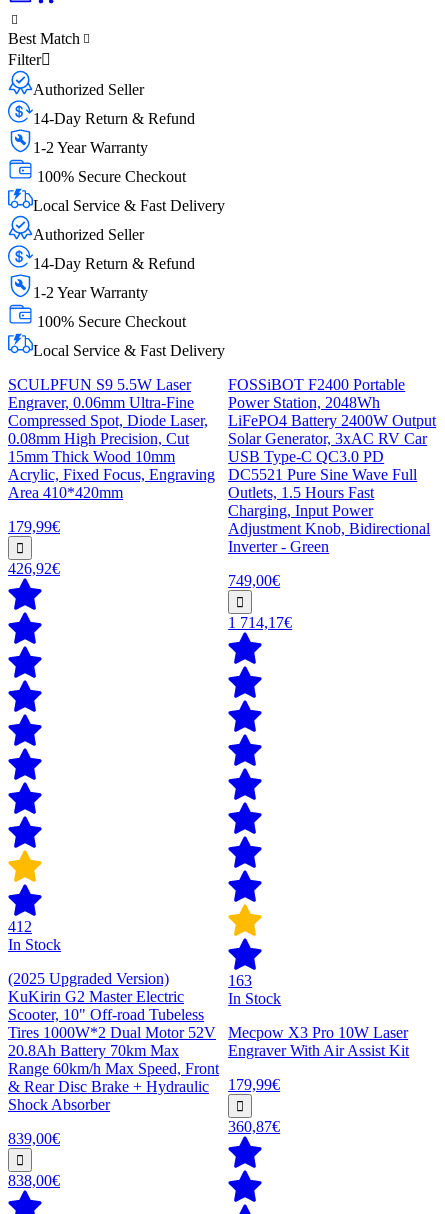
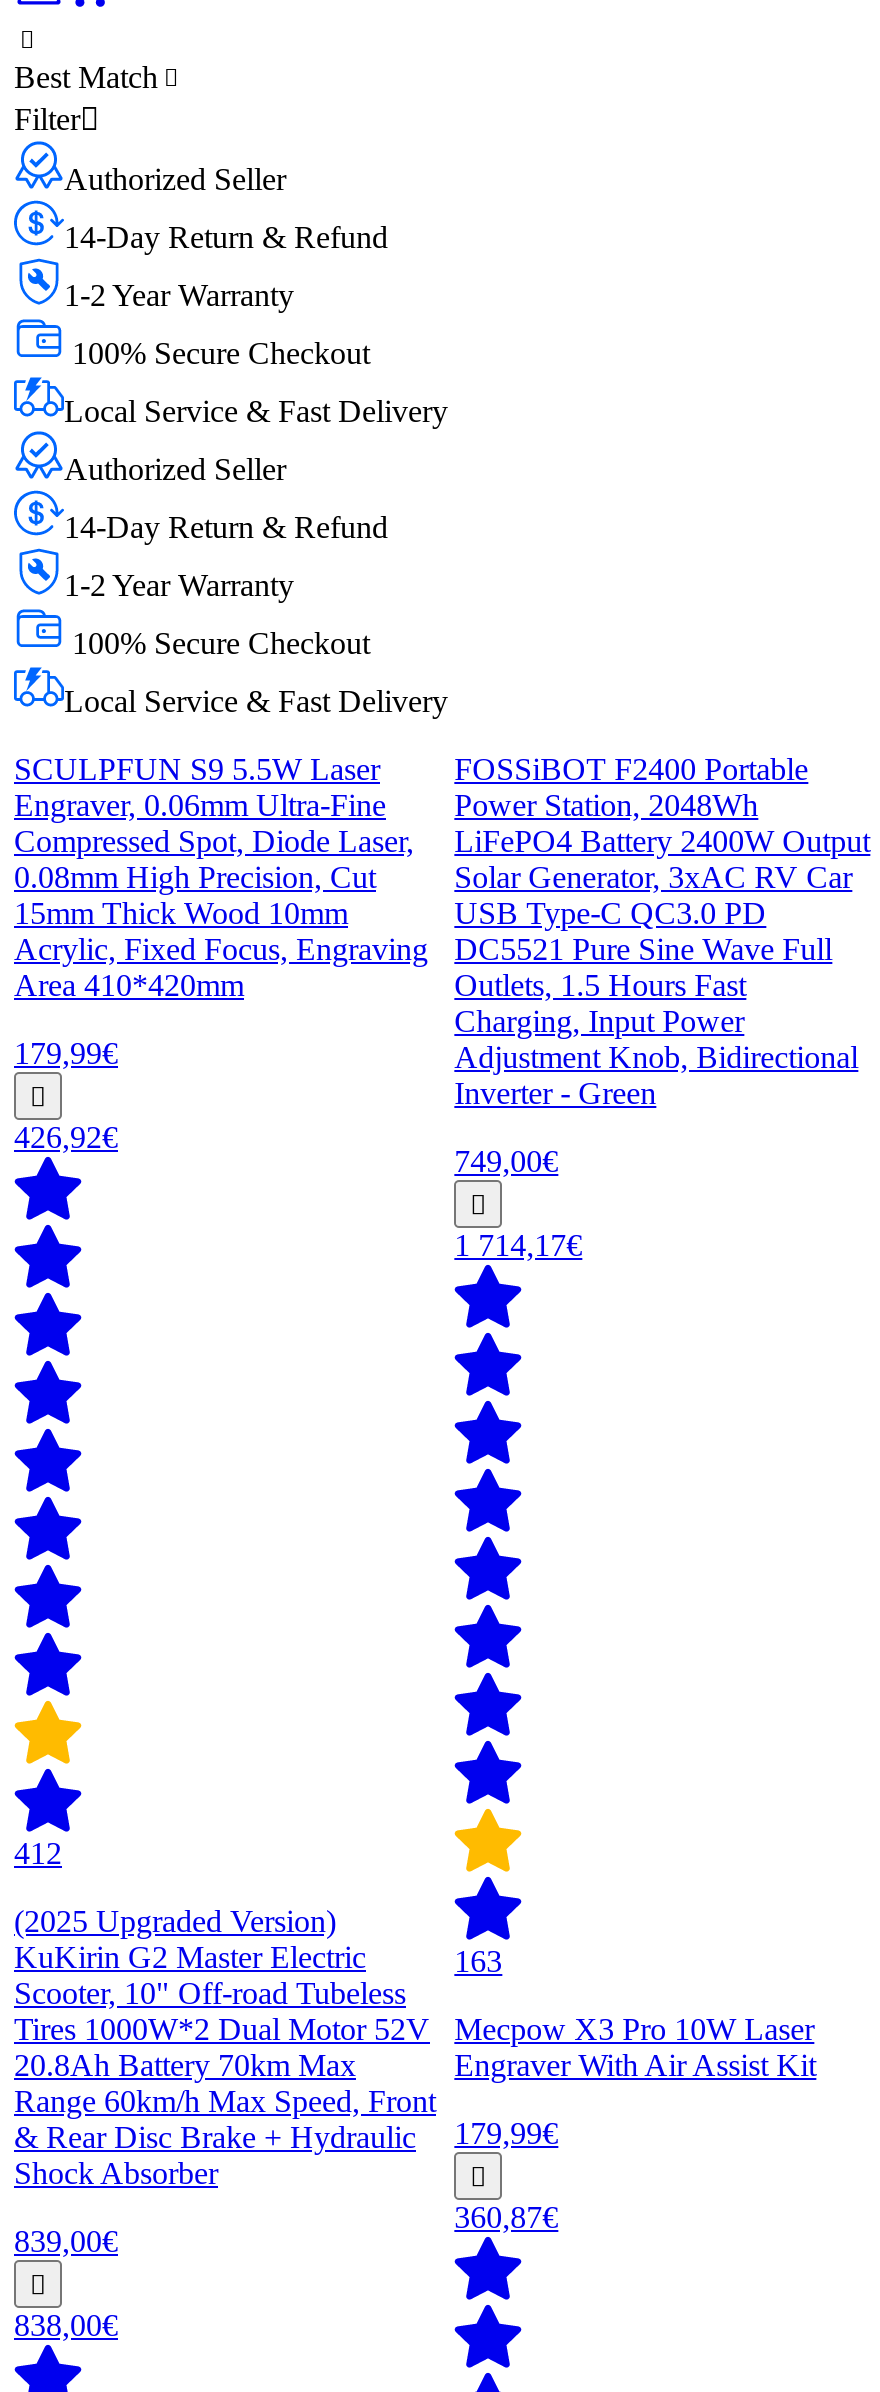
- In Stock

- In Stock
